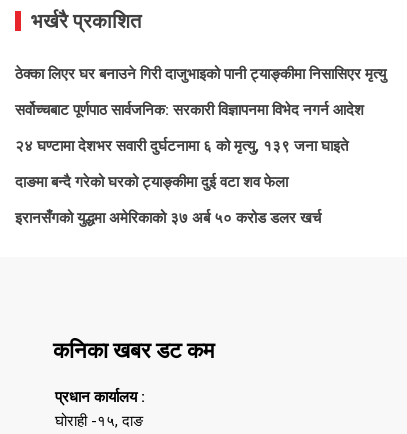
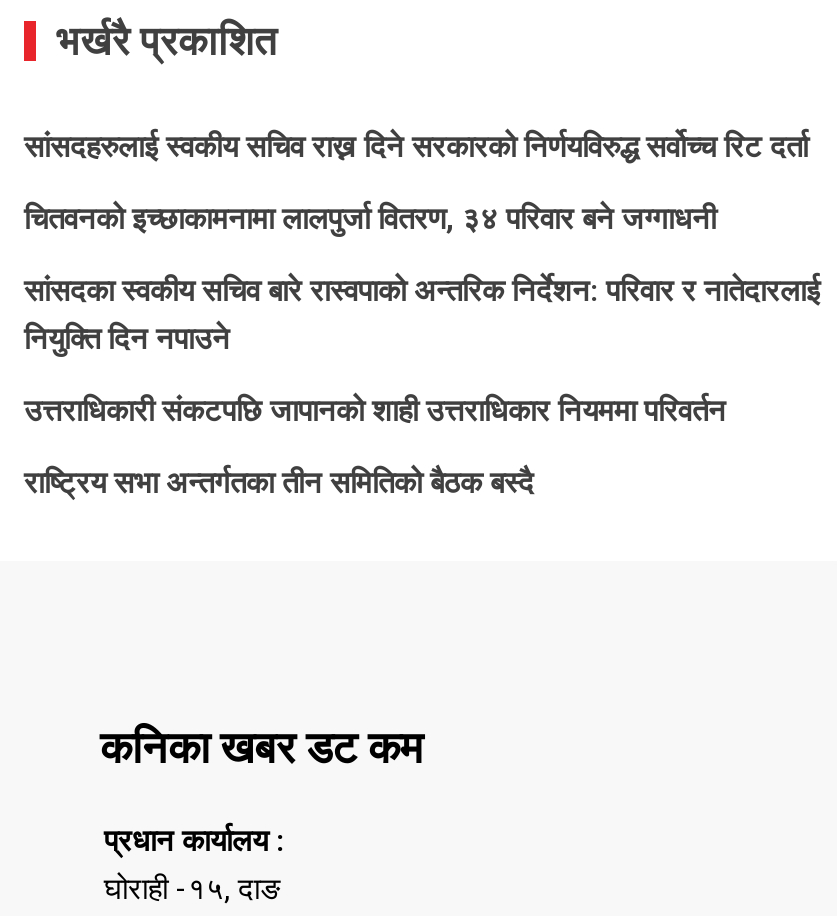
- ठेक्का लिएर घर बनाउने गिरी दाजुभाइको पानी ट्याङ्कीमा निसासिएर मृत्यु
+ सांसदहरुलाई स्वकीय सचिव राख्न दिने सरकारको निर्णयविरुद्ध सर्वोच्च रिट दर्ता

- सर्वोच्चबाट पूर्णपाठ सार्वजनिक: सरकारी विज्ञापनमा विभेद नगर्न आदेश
+ चितवनको इच्छाकामनामा लालपुर्जा वितरण, ३४ परिवार बने जग्गाधनी

- २४ घण्टामा देशभर सवारी दुर्घटनामा ६ को मृत्यु, १३९ जना घाइते
+ सांसदका स्वकीय सचिव बारे रास्वपाको अन्तरिक निर्देशन: परिवार र नातेदारलाई
+ नियुक्ति दिन नपाउने

- दाङमा बन्दै गरेको घरको ट्याङ्कीमा दुई वटा शव फेला
+ उत्तराधिकारी संकटपछि जापानको शाही उत्तराधिकार नियममा परिवर्तन

- इरानसँगको युद्धमा अमेरिकाको ३७ अर्ब ५० करोड डलर खर्च
+ राष्ट्रिय सभा अन्तर्गतका तीन समितिको बैठक बस्दै
